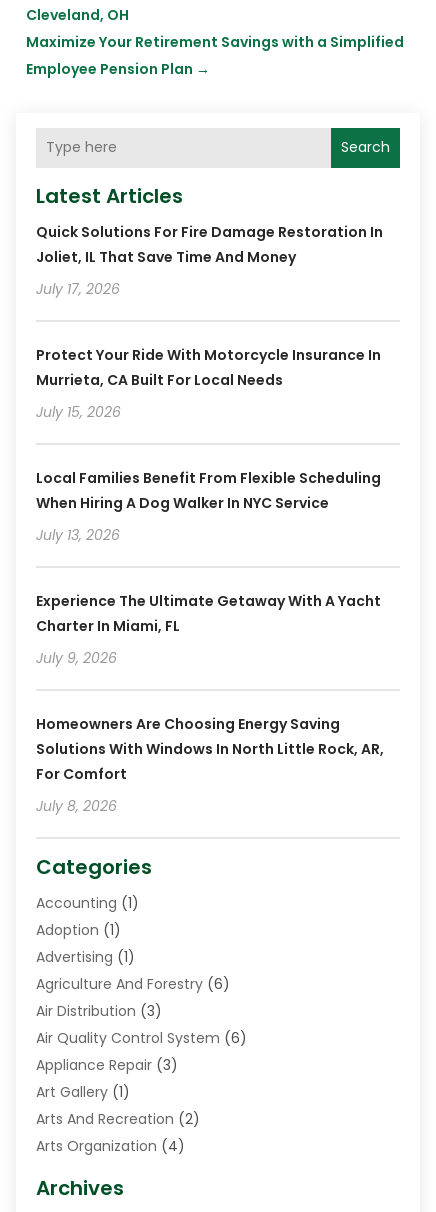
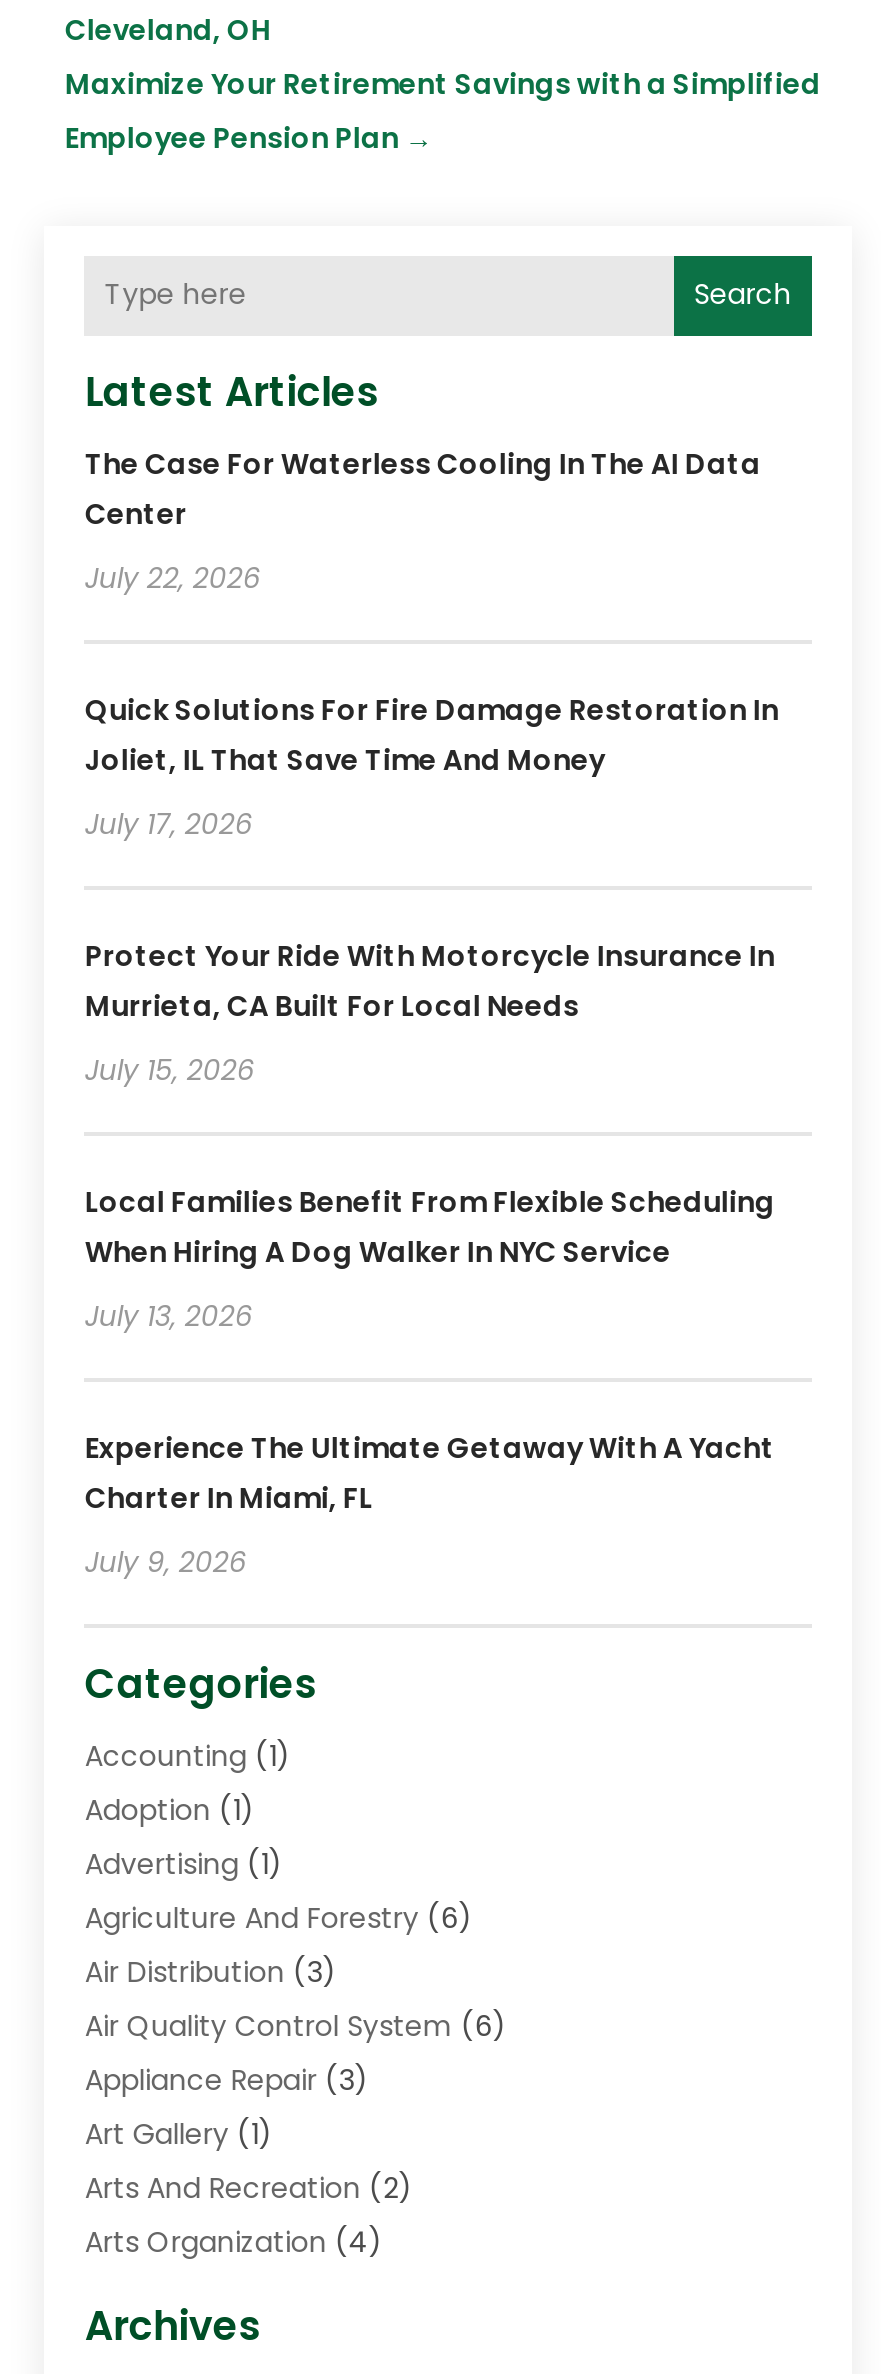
+ The Case For Waterless Cooling In The AI Data
+ Center
+ July 22, 2026

moved down: Quick Solutions For Fire Damage Restoration In | Joliet, IL That Save Time And Money | July 17, 2026 | ... | Charter In Miami, FL | July 9, 2026

- Homeowners Are Choosing Energy Saving
- Solutions With Windows In North Little Rock, AR,
- For Comfort
- July 8, 2026
